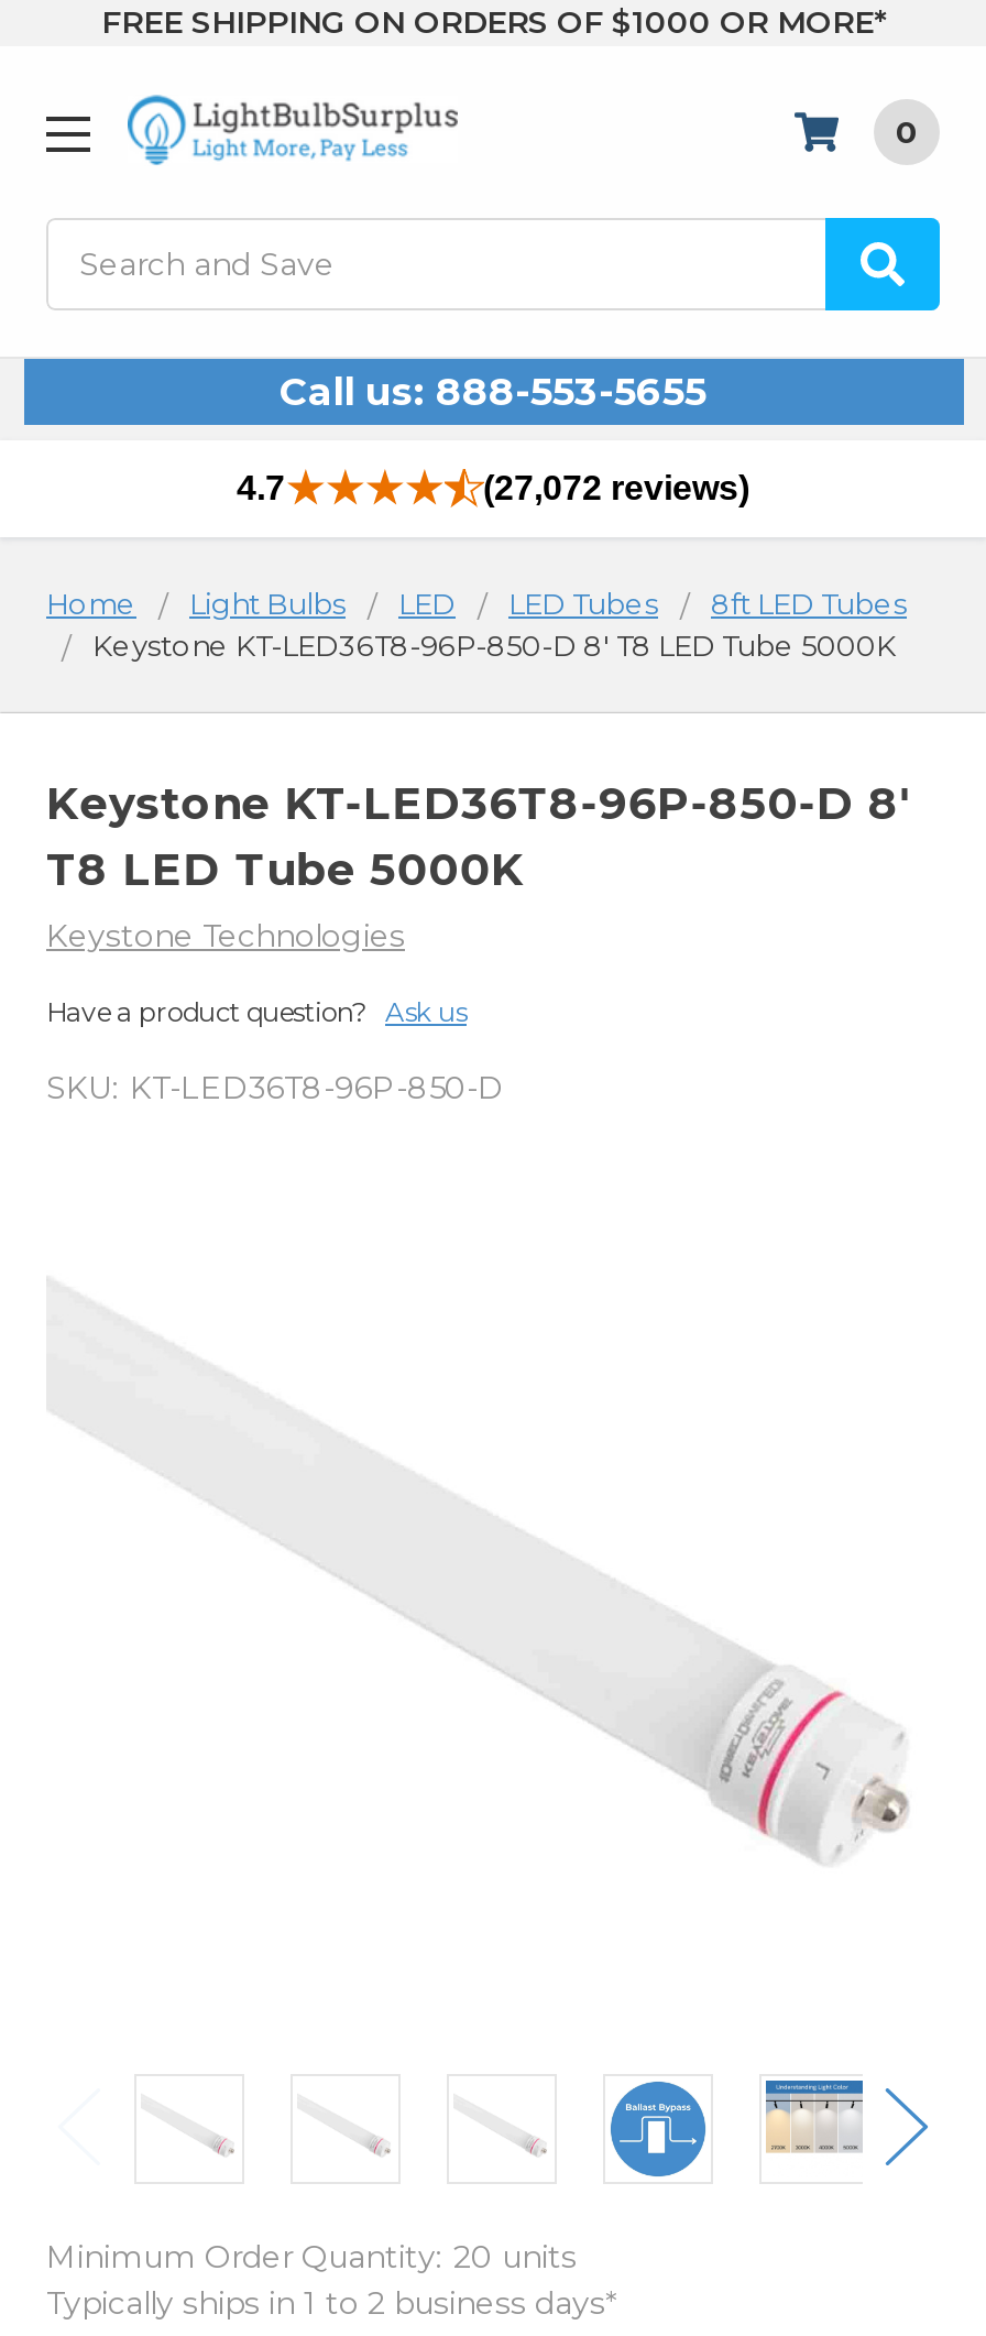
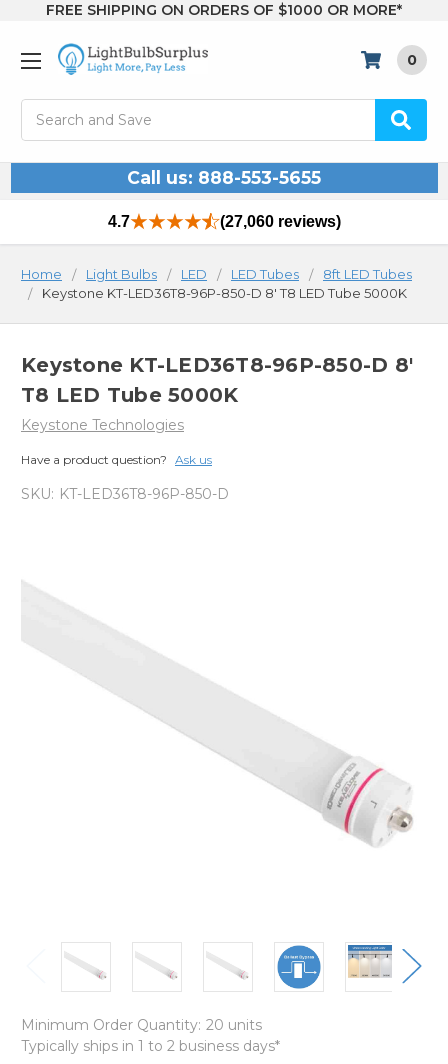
- (27,072 reviews)
+ (27,060 reviews)
